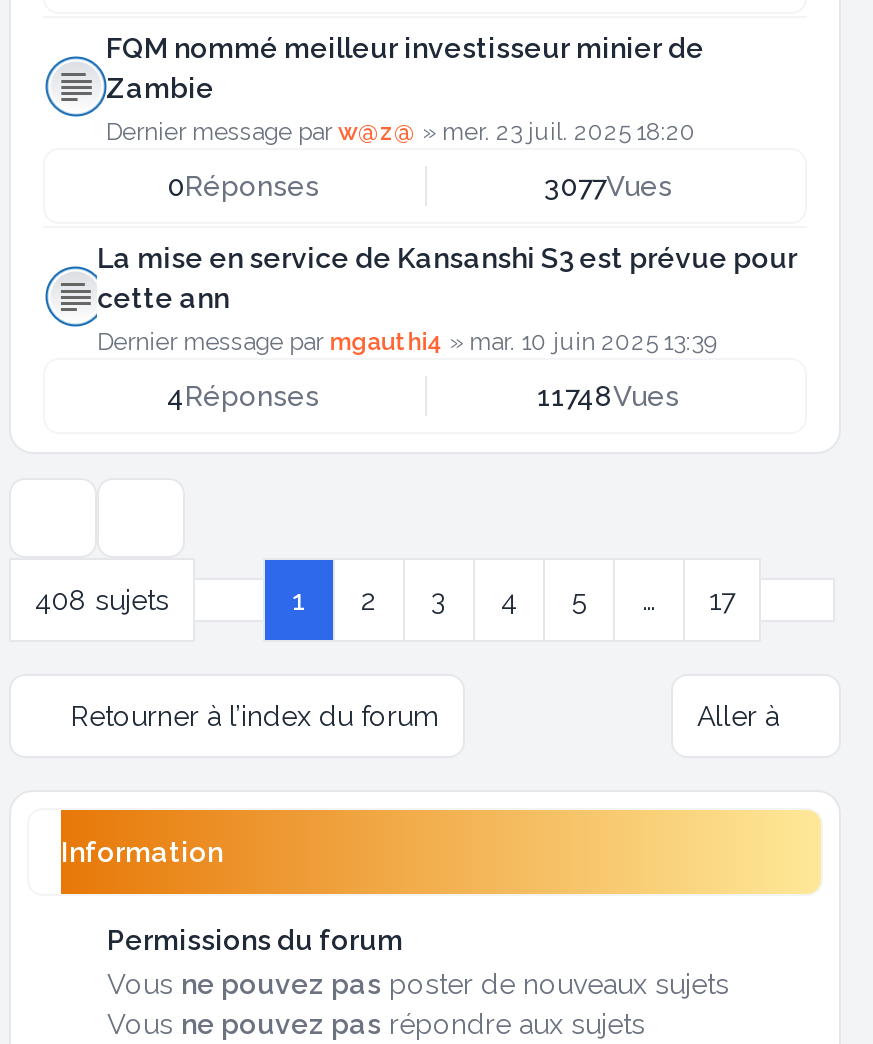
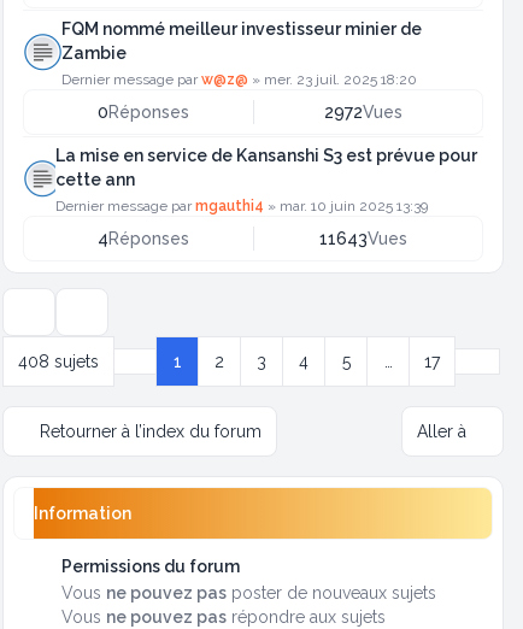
- 3077Vues
+ 2972Vues

- 11748Vues
+ 11643Vues
